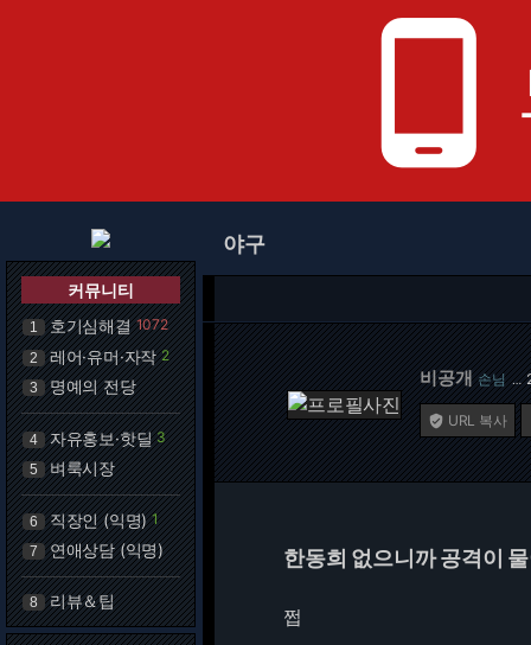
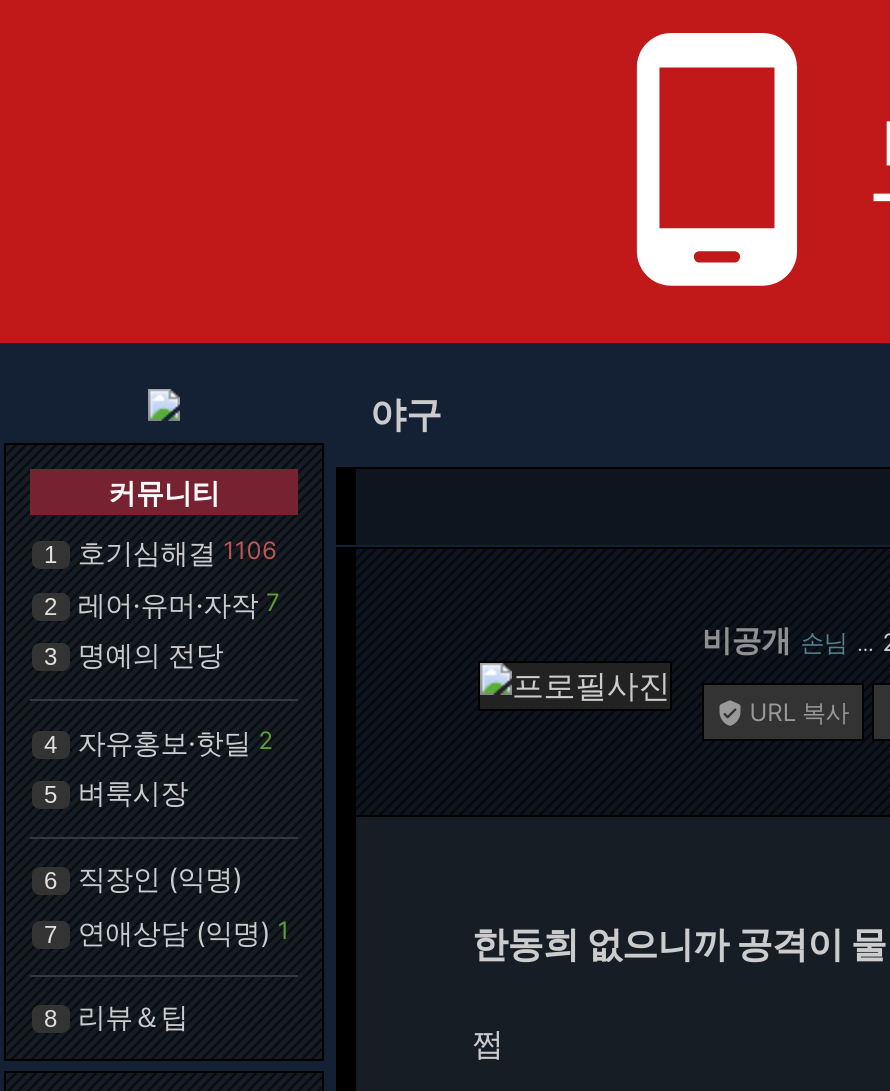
- 1 호기심해결 1072
+ 1 호기심해결 1106

- 레어·유머·자작 2
+ 레어·유머·자작 7

- 자유홍보·핫딜 3
+ 자유홍보·핫딜 2

- 직장인 (익명) 1
+ 직장인 (익명)

- 연애상담 (익명)
+ 연애상담 (익명) 1
